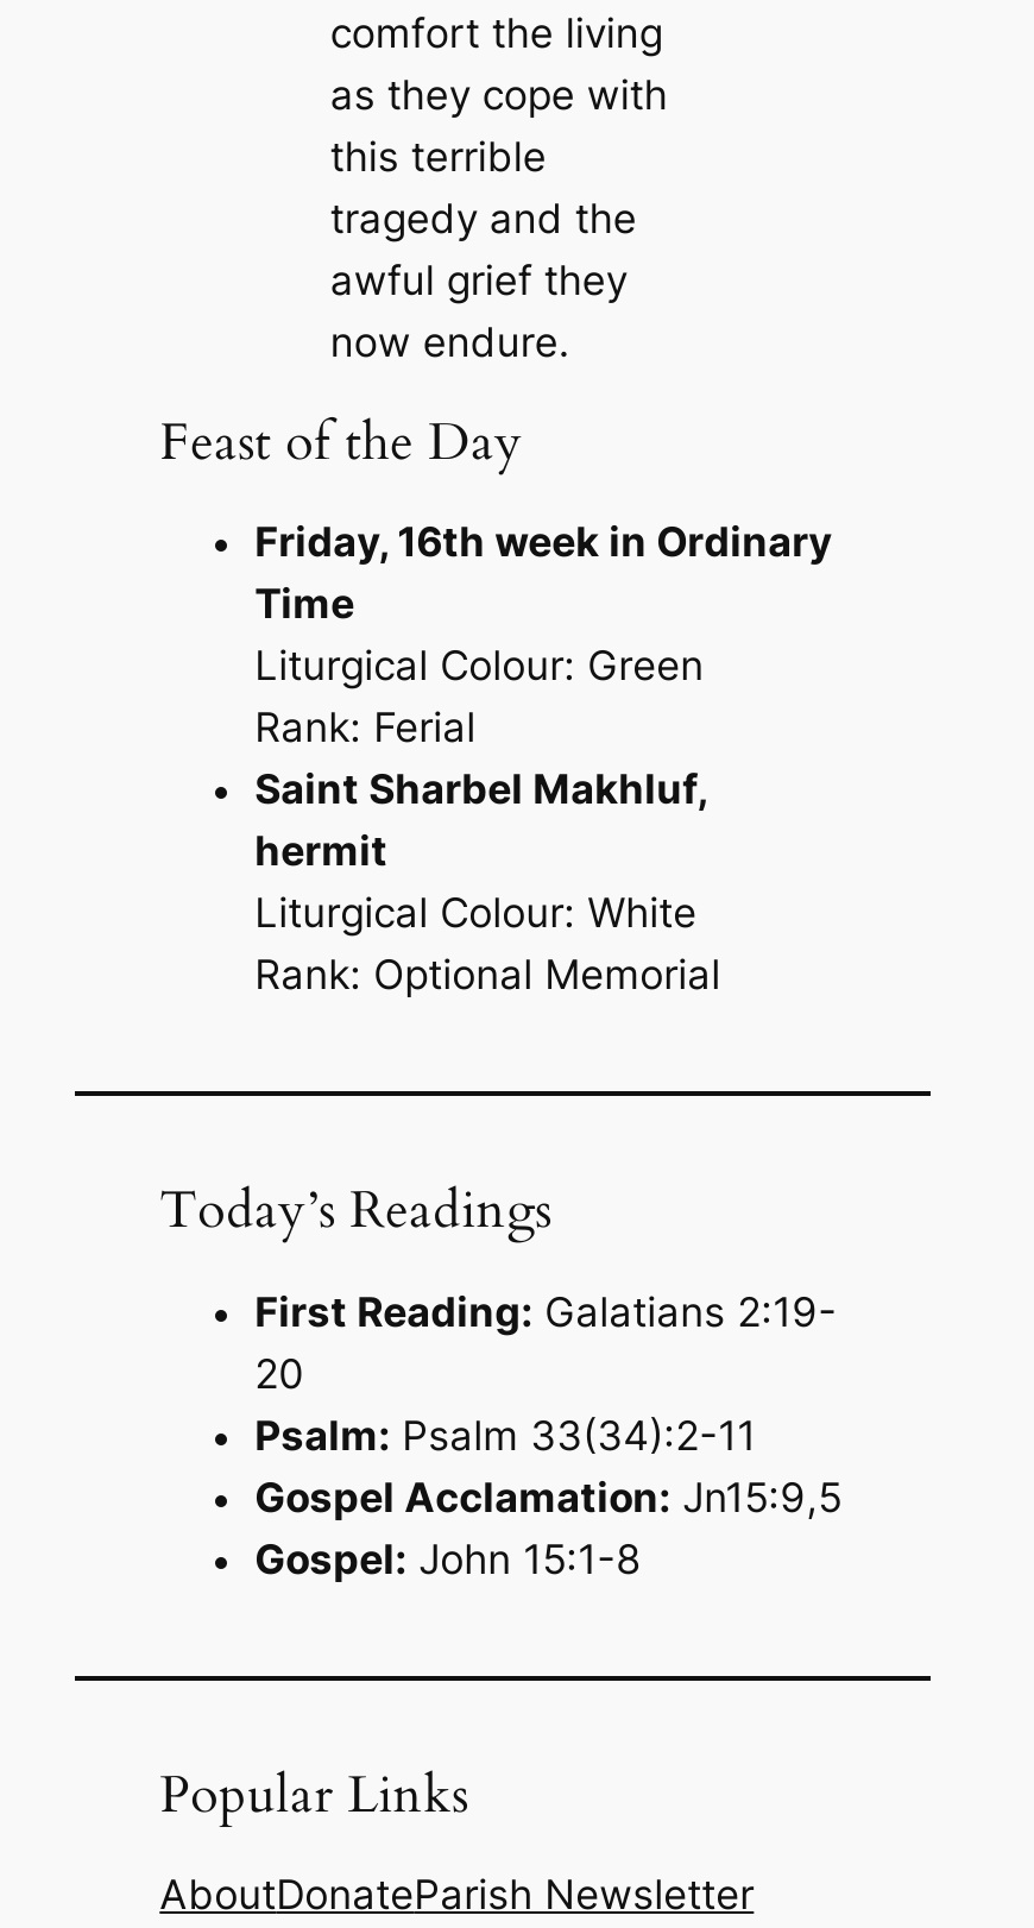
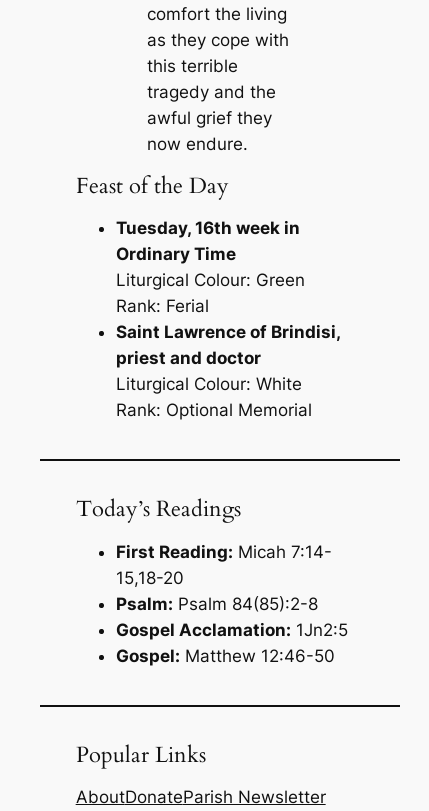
- Friday, 16th week in Ordinary
- Time
+ Tuesday, 16th week in
+ Ordinary Time

- Saint Sharbel Makhluf,
- hermit
+ Saint Lawrence of Brindisi,
+ priest and doctor

- First Reading: Galatians 2:19-
+ First Reading: Micah 7:14-

- 20
+ 15,18-20

- Psalm: Psalm 33(34):2-11
+ Psalm: Psalm 84(85):2-8

- Gospel Acclamation: Jn15:9,5
+ Gospel Acclamation: 1Jn2:5

- Gospel: John 15:1-8
+ Gospel: Matthew 12:46-50
